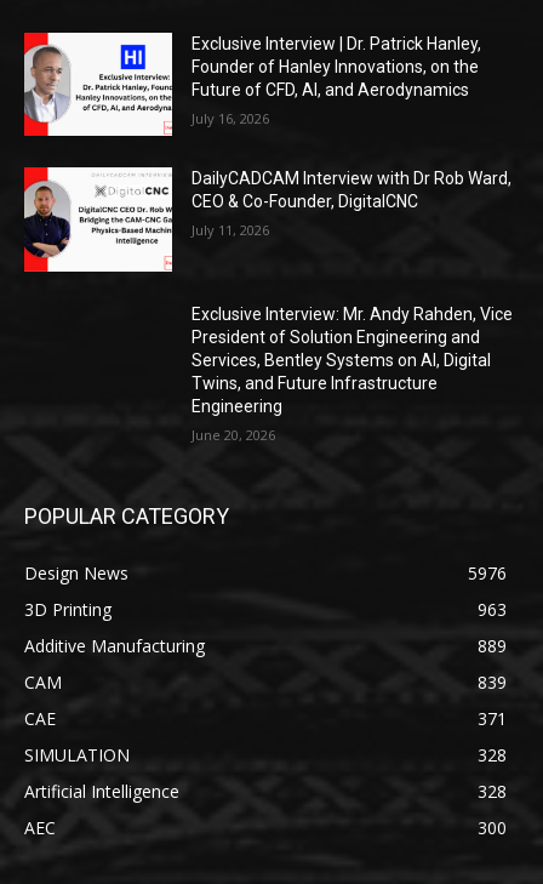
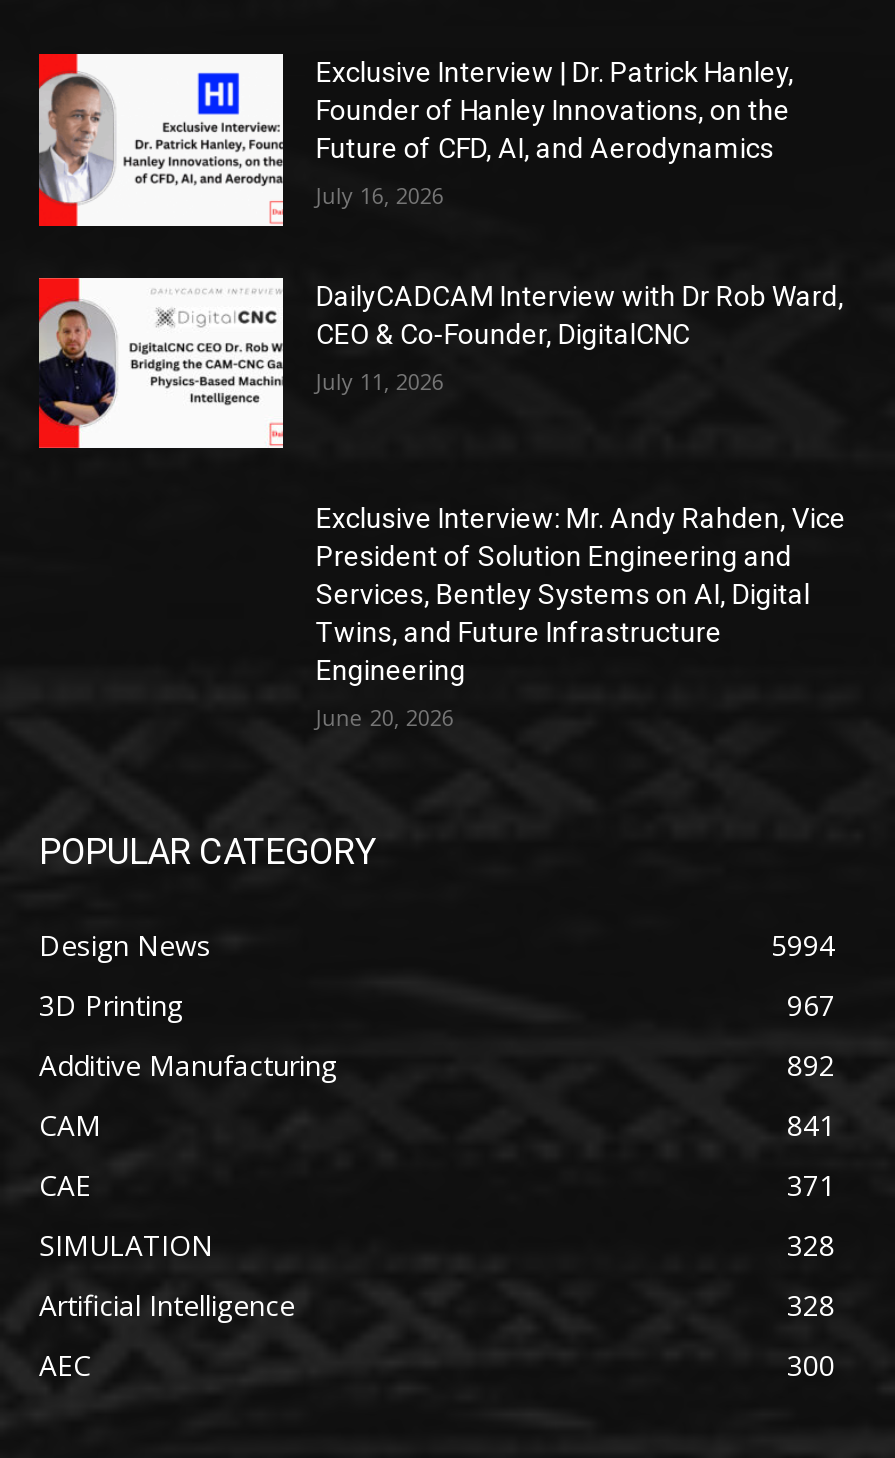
- 5976
+ 5994

- 963
+ 967

- 889
+ 892

- 839
+ 841
